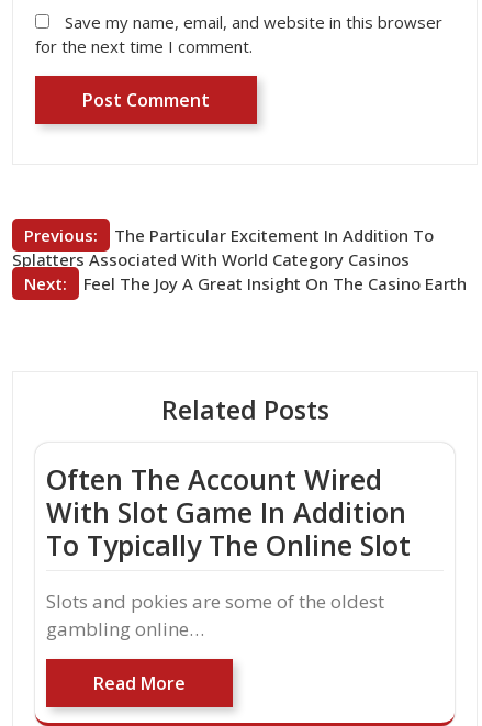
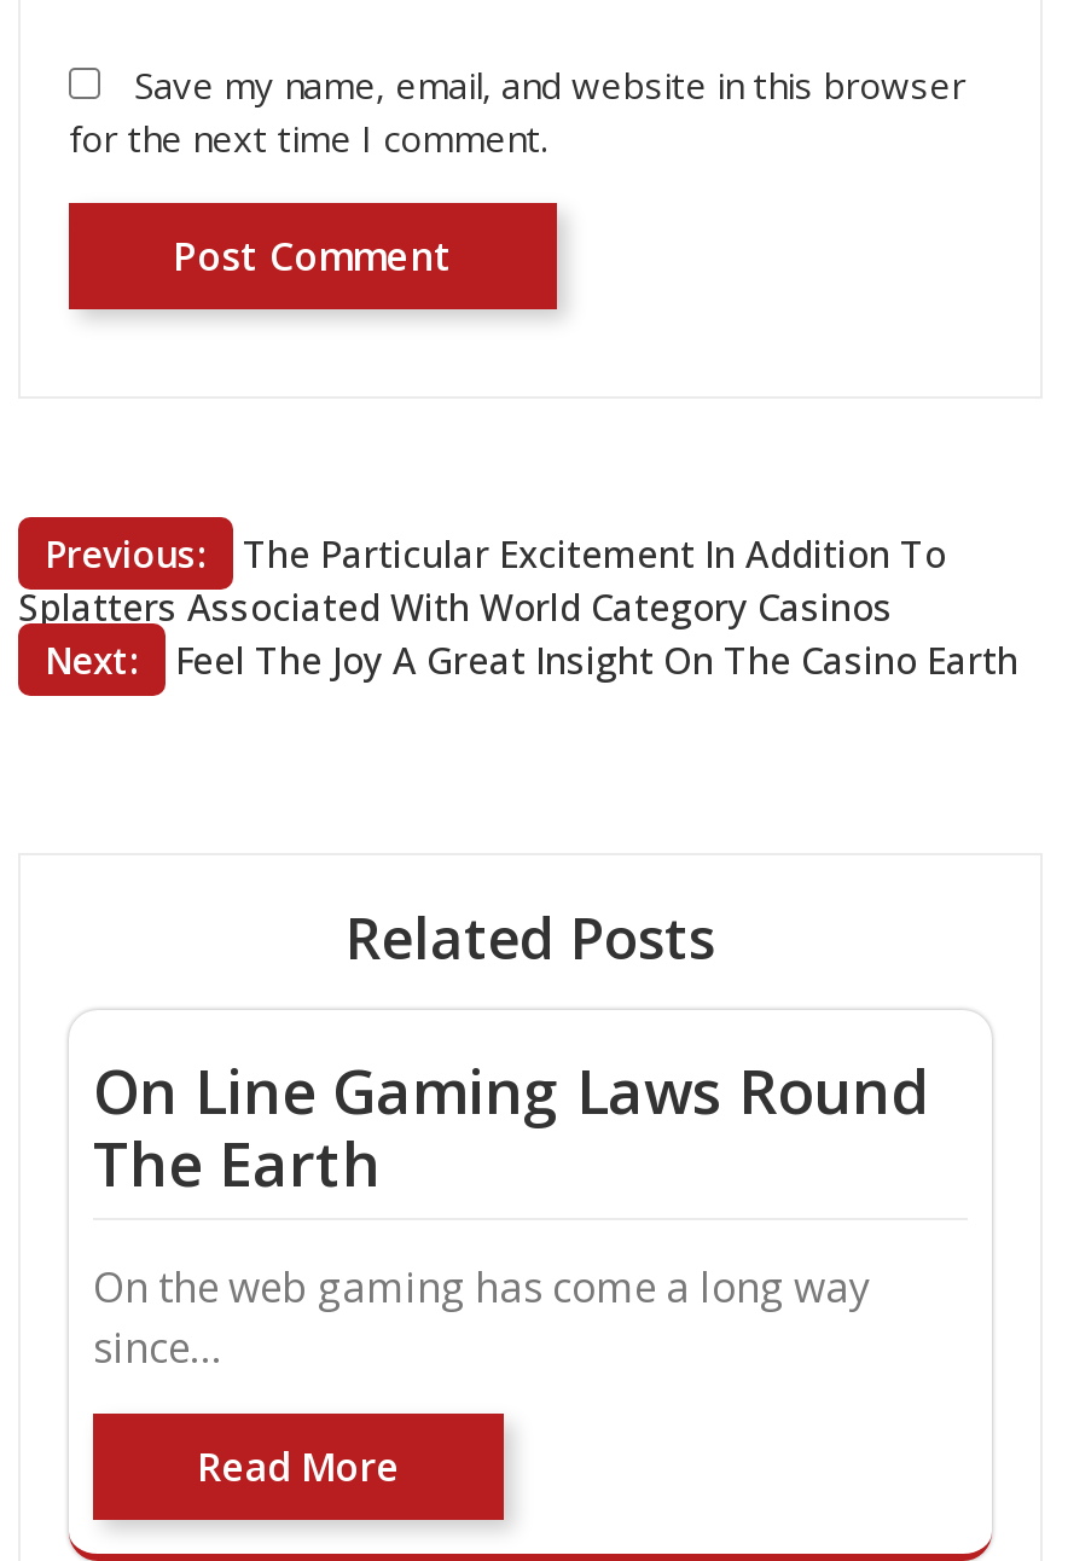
- Often The Account Wired
- With Slot Game In Addition
- To Typically The Online Slot
+ On Line Gaming Laws Round
+ The Earth

- Slots and pokies are some of the oldest
- gambling online…
+ On the web gaming has come a long way
+ since…
